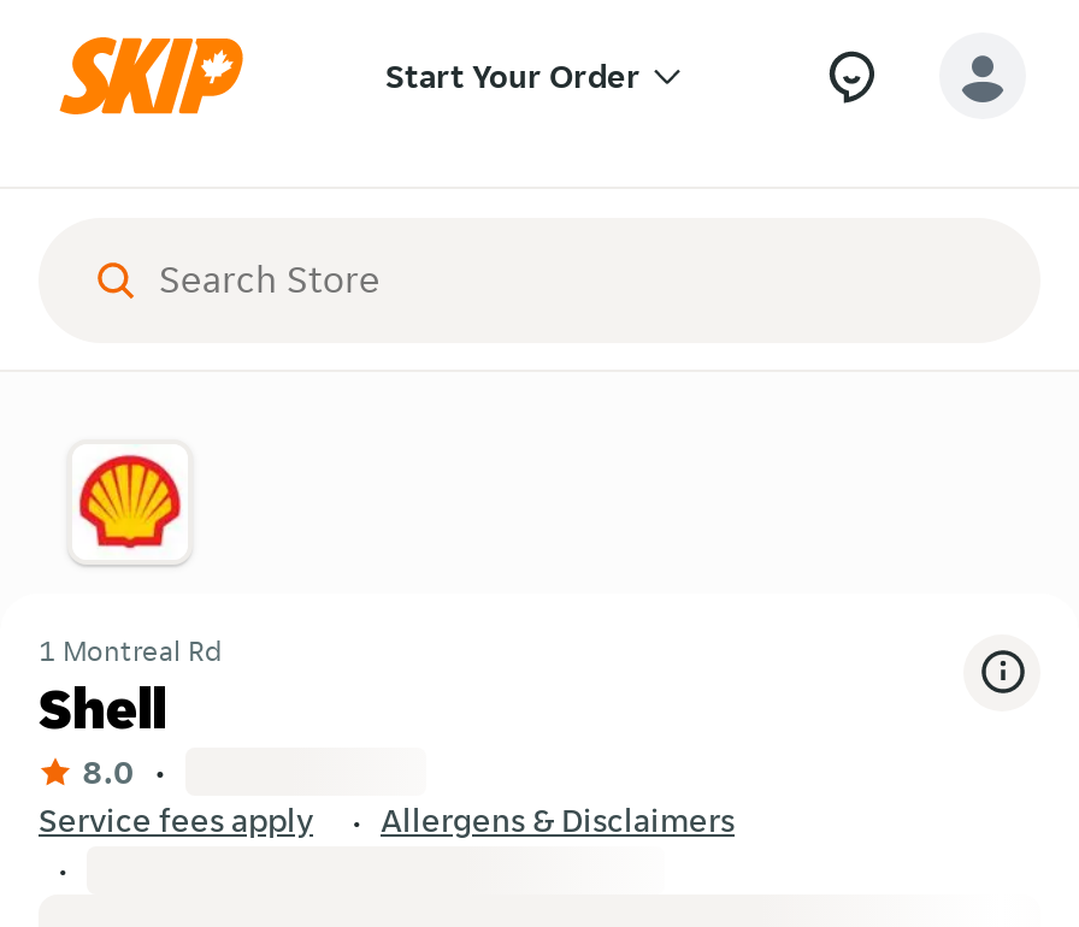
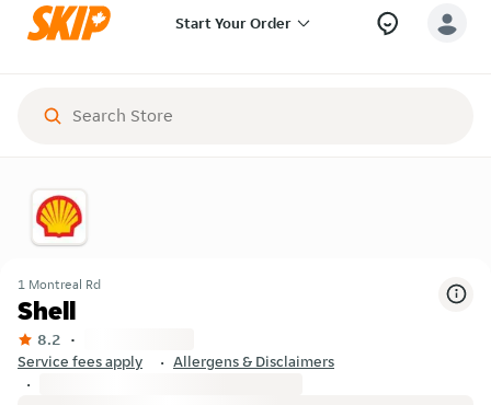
- 8.0
+ 8.2
